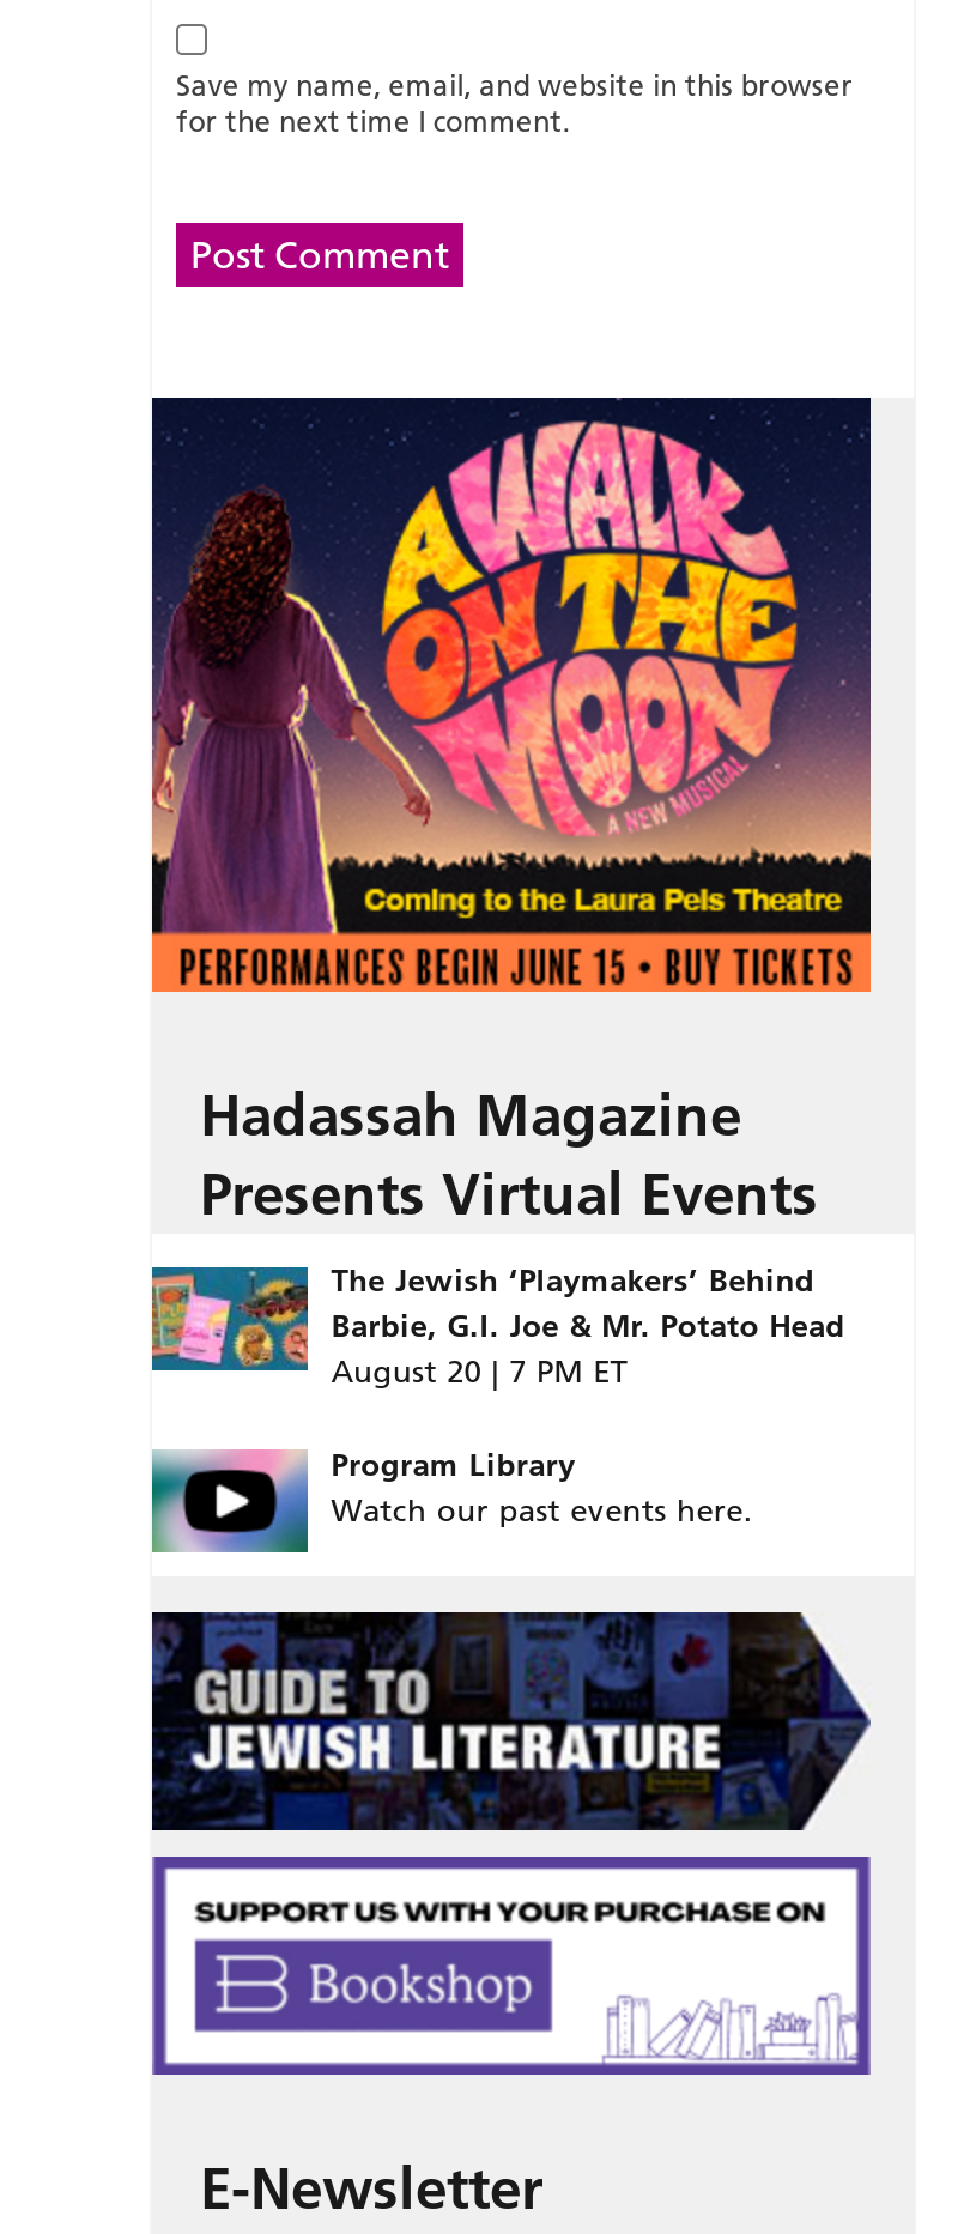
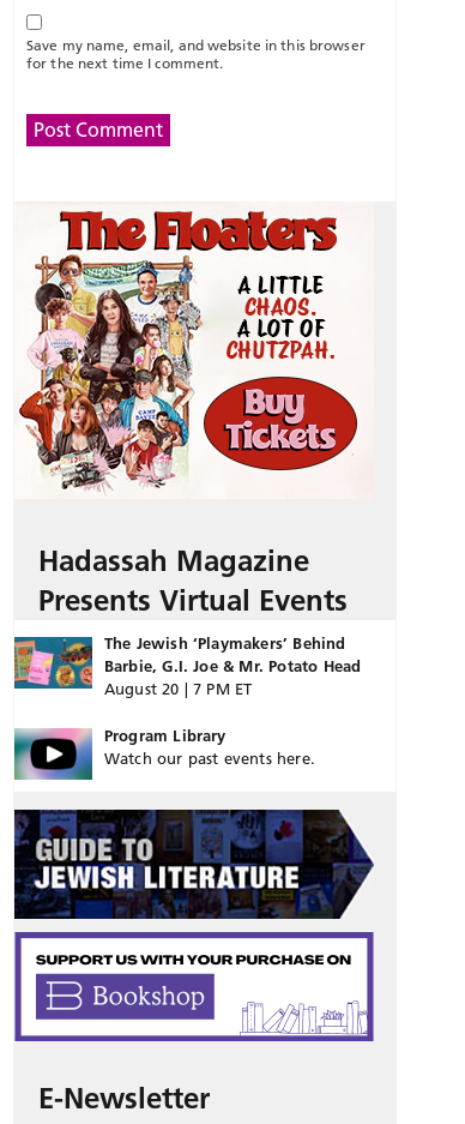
- [image]
+ [image]
